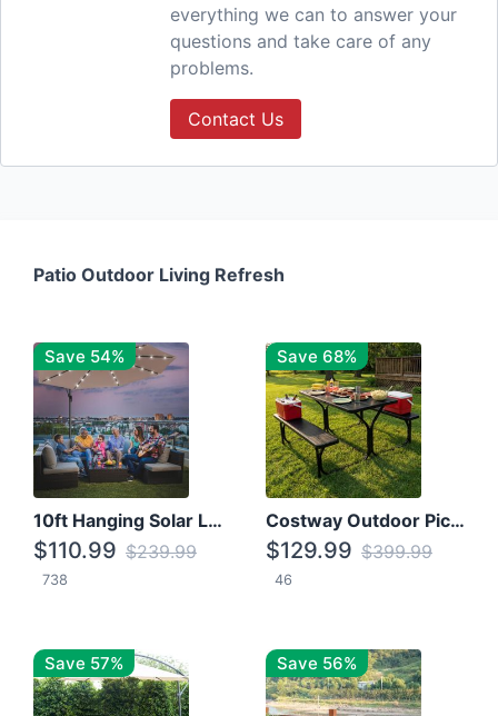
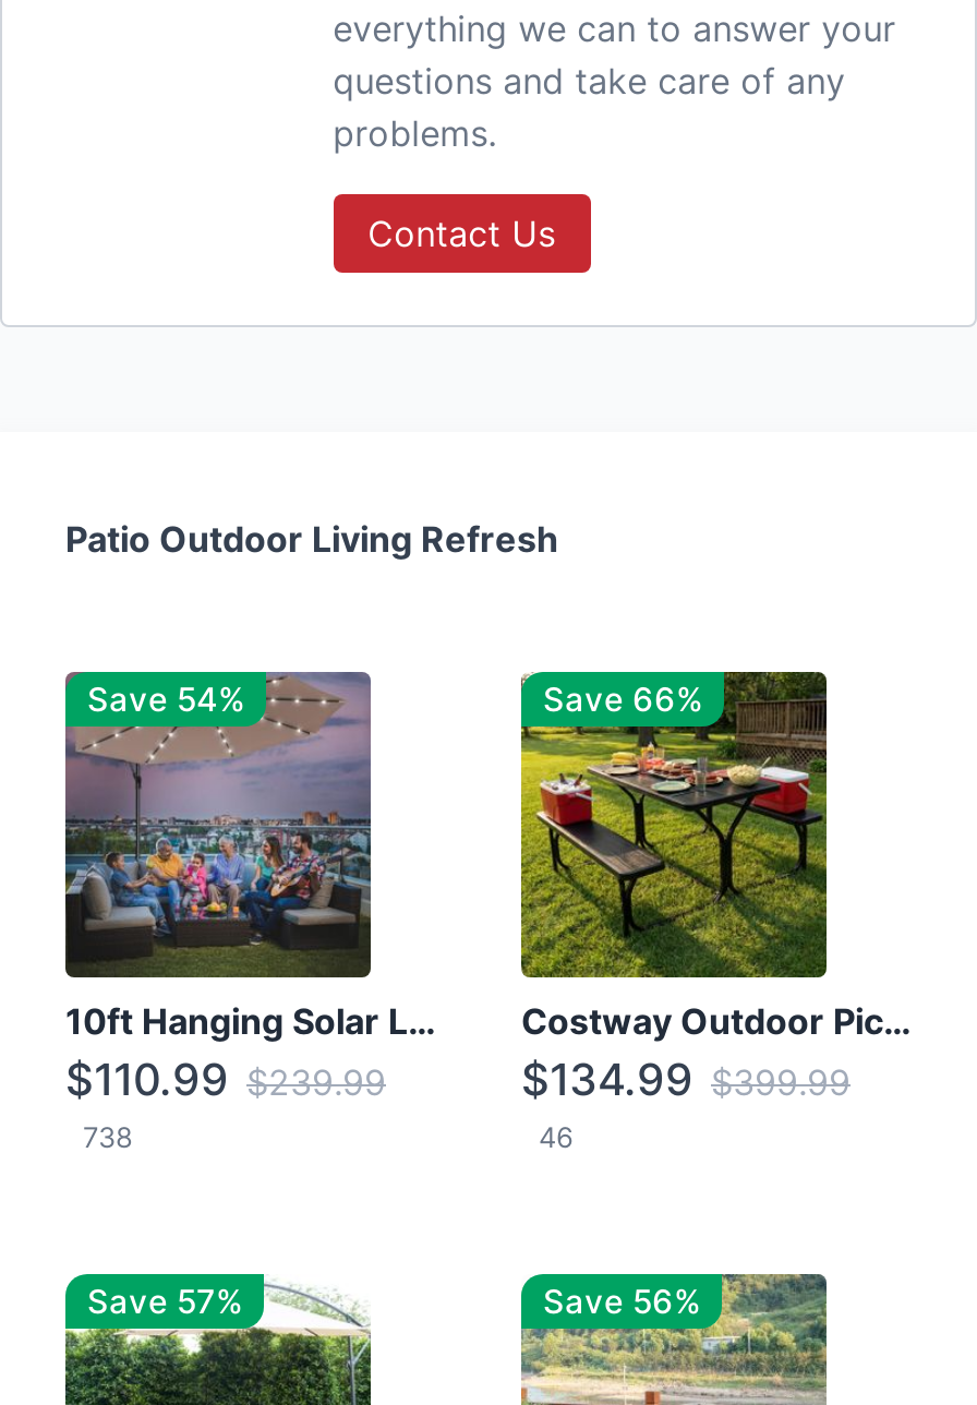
- Save 68%
+ Save 66%

- $129.99 $399.99
+ $134.99 $399.99
